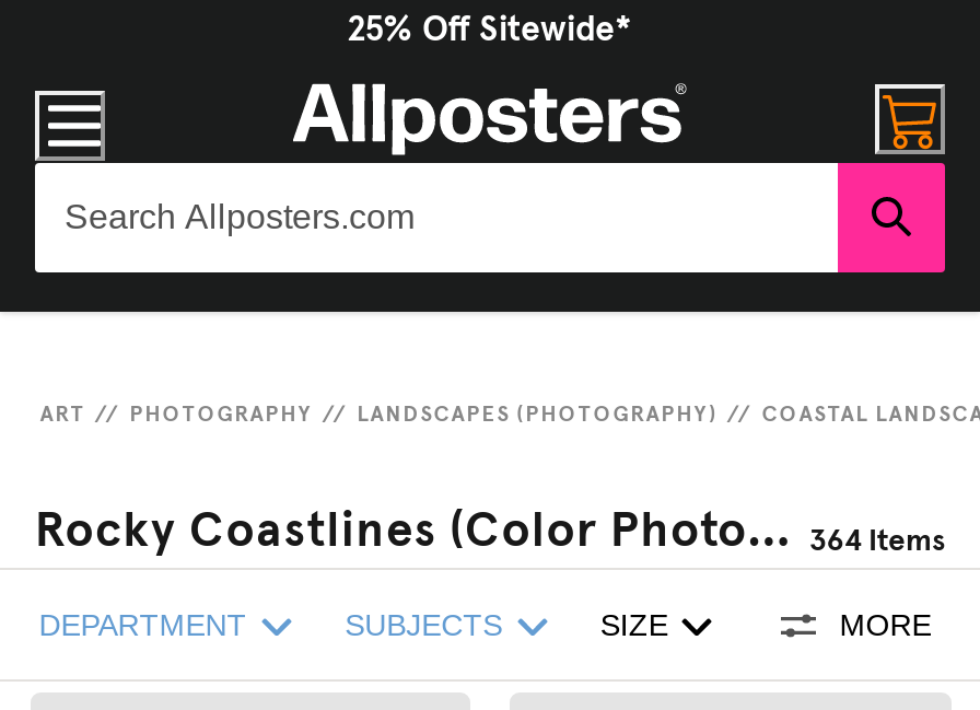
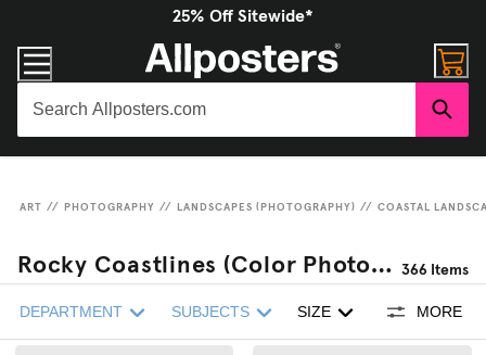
- 364 Items
+ 366 Items
